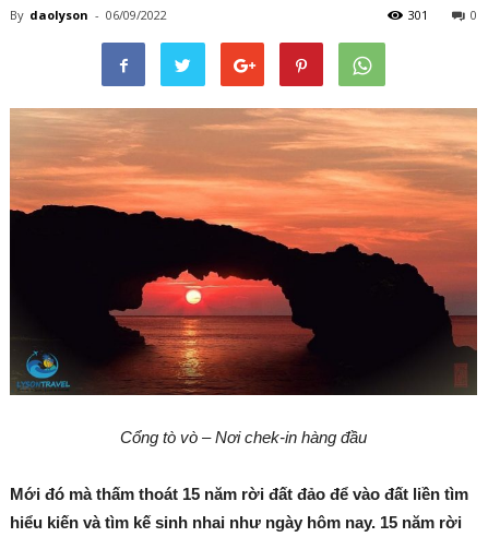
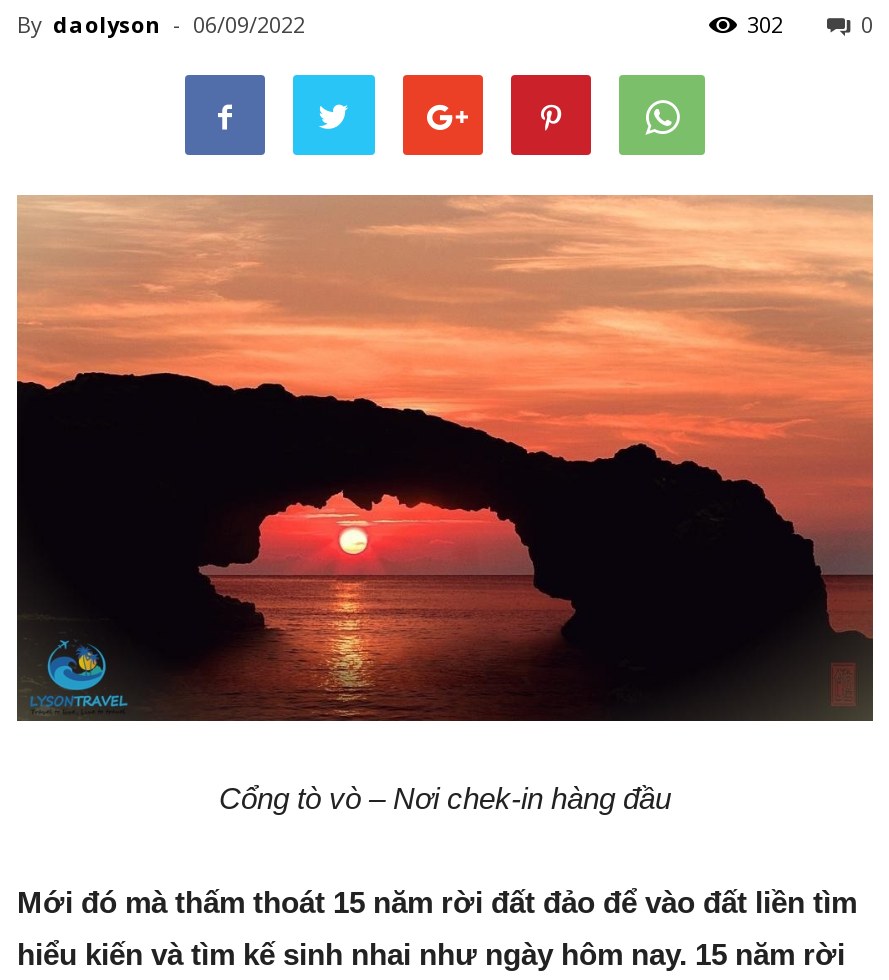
- 301
+ 302
